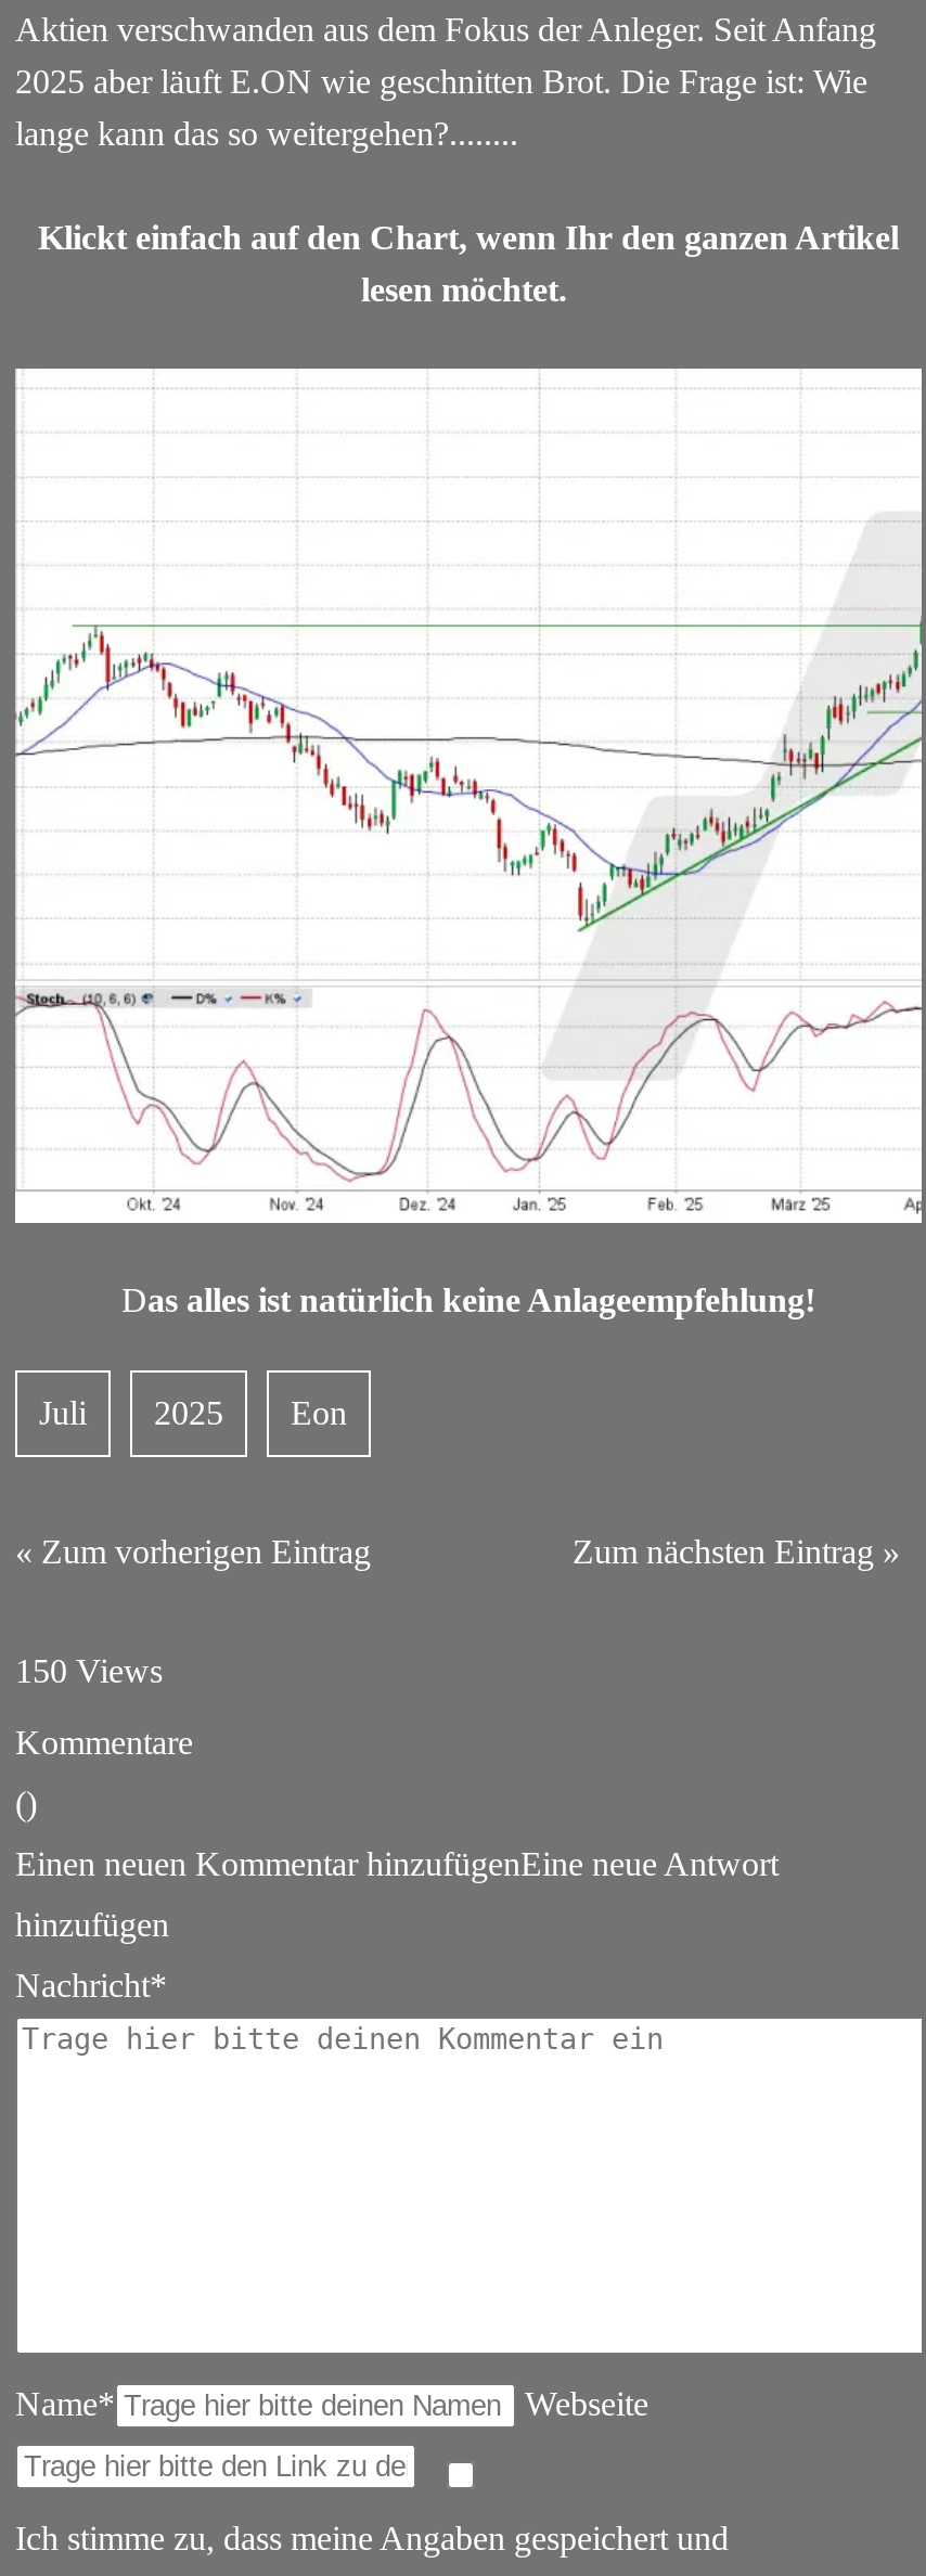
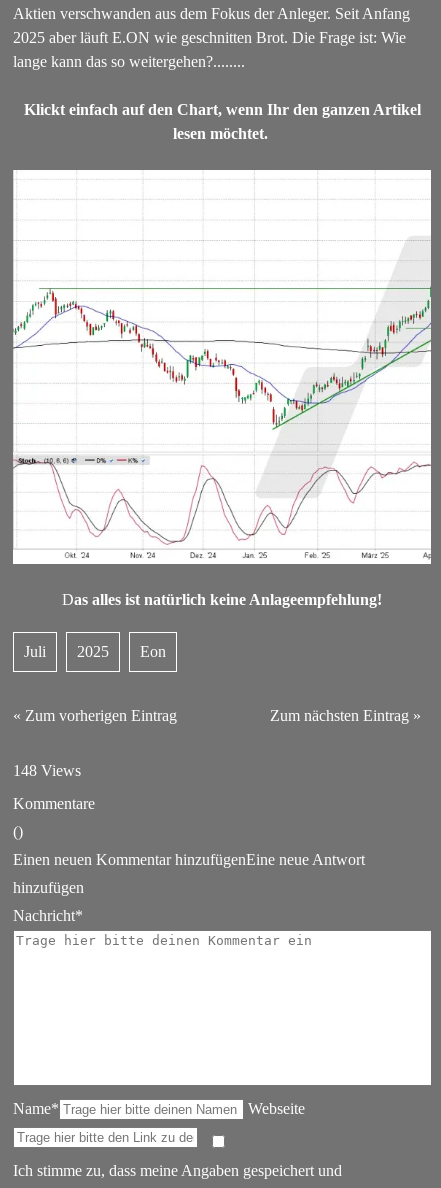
- 150 Views
+ 148 Views
